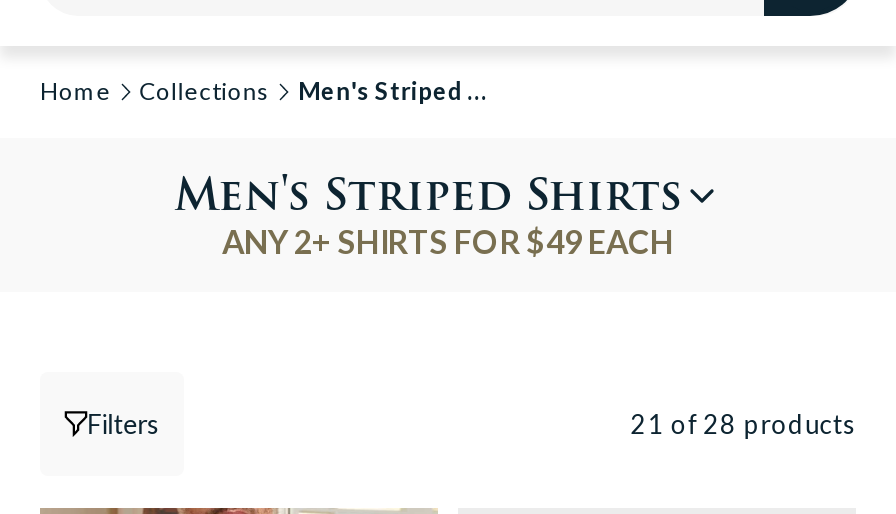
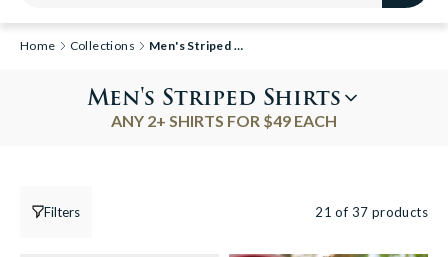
- 21 of 28 products
+ 21 of 37 products
